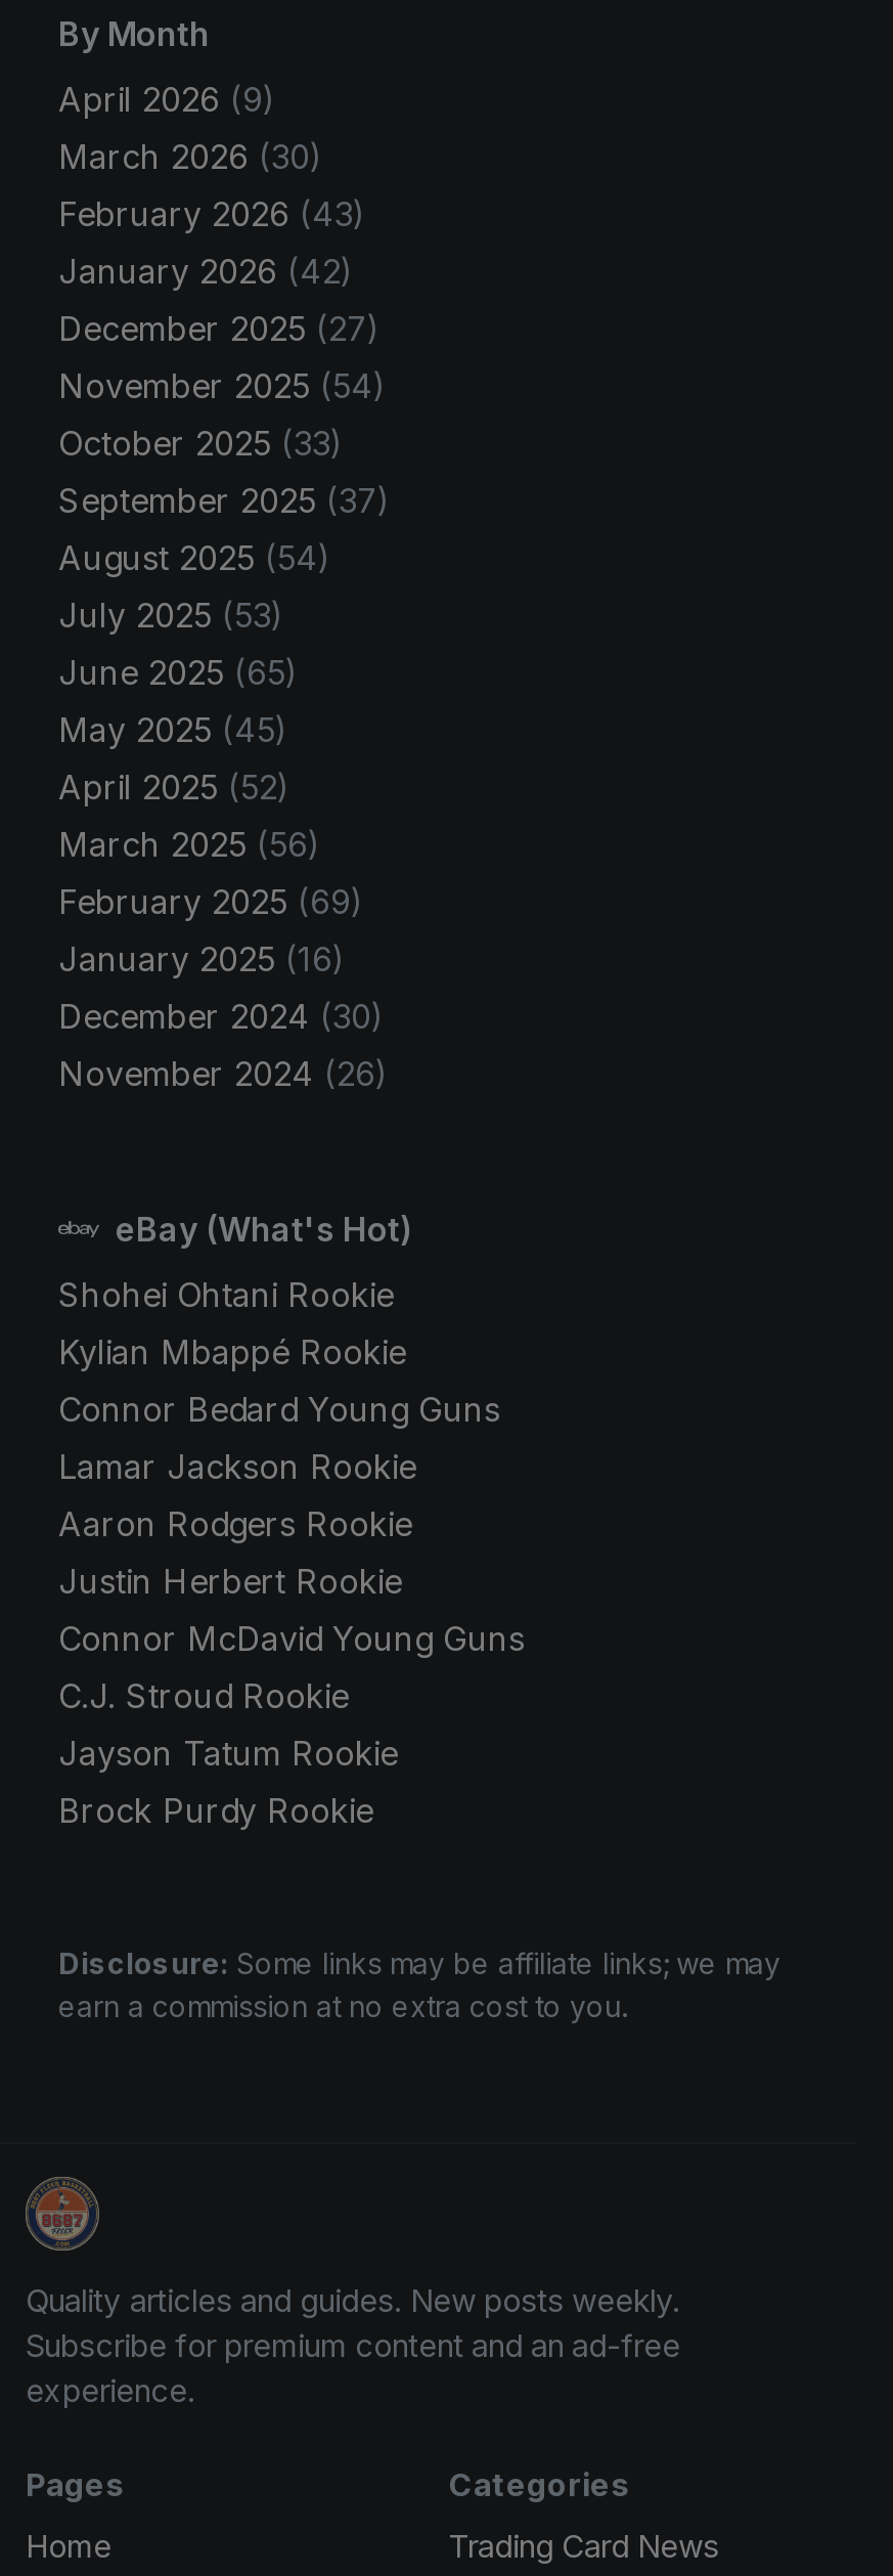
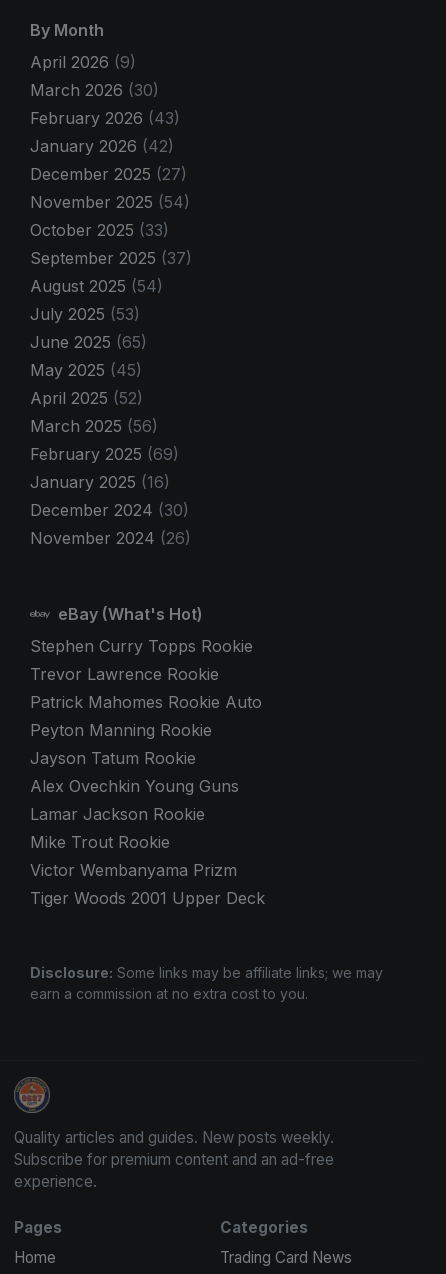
- Shohei Ohtani Rookie
- Kylian Mbappé Rookie
- Connor Bedard Young Guns
- Aaron Rodgers Rookie
- Justin Herbert Rookie
- Connor McDavid Young Guns
- C.J. Stroud Rookie
+ Stephen Curry Topps Rookie
+ Trevor Lawrence Rookie
+ Patrick Mahomes Rookie Auto
+ Peyton Manning Rookie

moved down: Lamar Jackson Rookie

moved up: Jayson Tatum Rookie

- Brock Purdy Rookie
+ Alex Ovechkin Young Guns
+ Mike Trout Rookie
+ Victor Wembanyama Prizm
+ Tiger Woods 2001 Upper Deck
